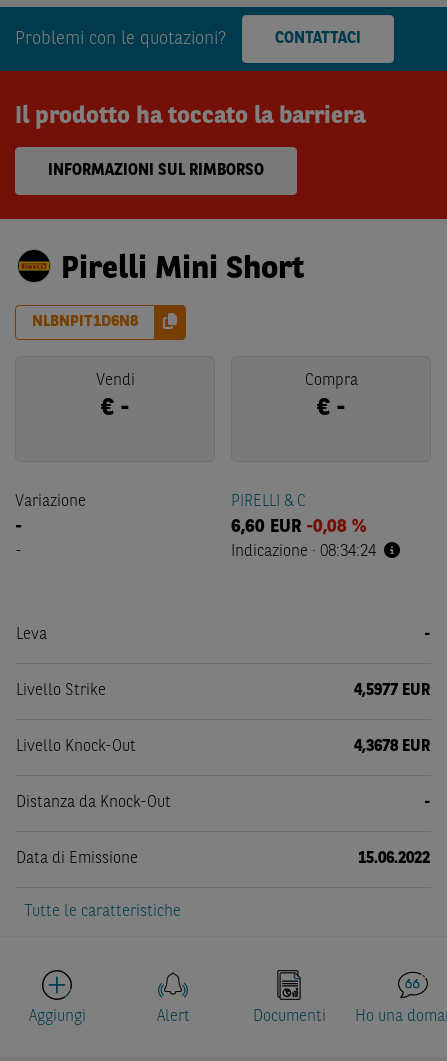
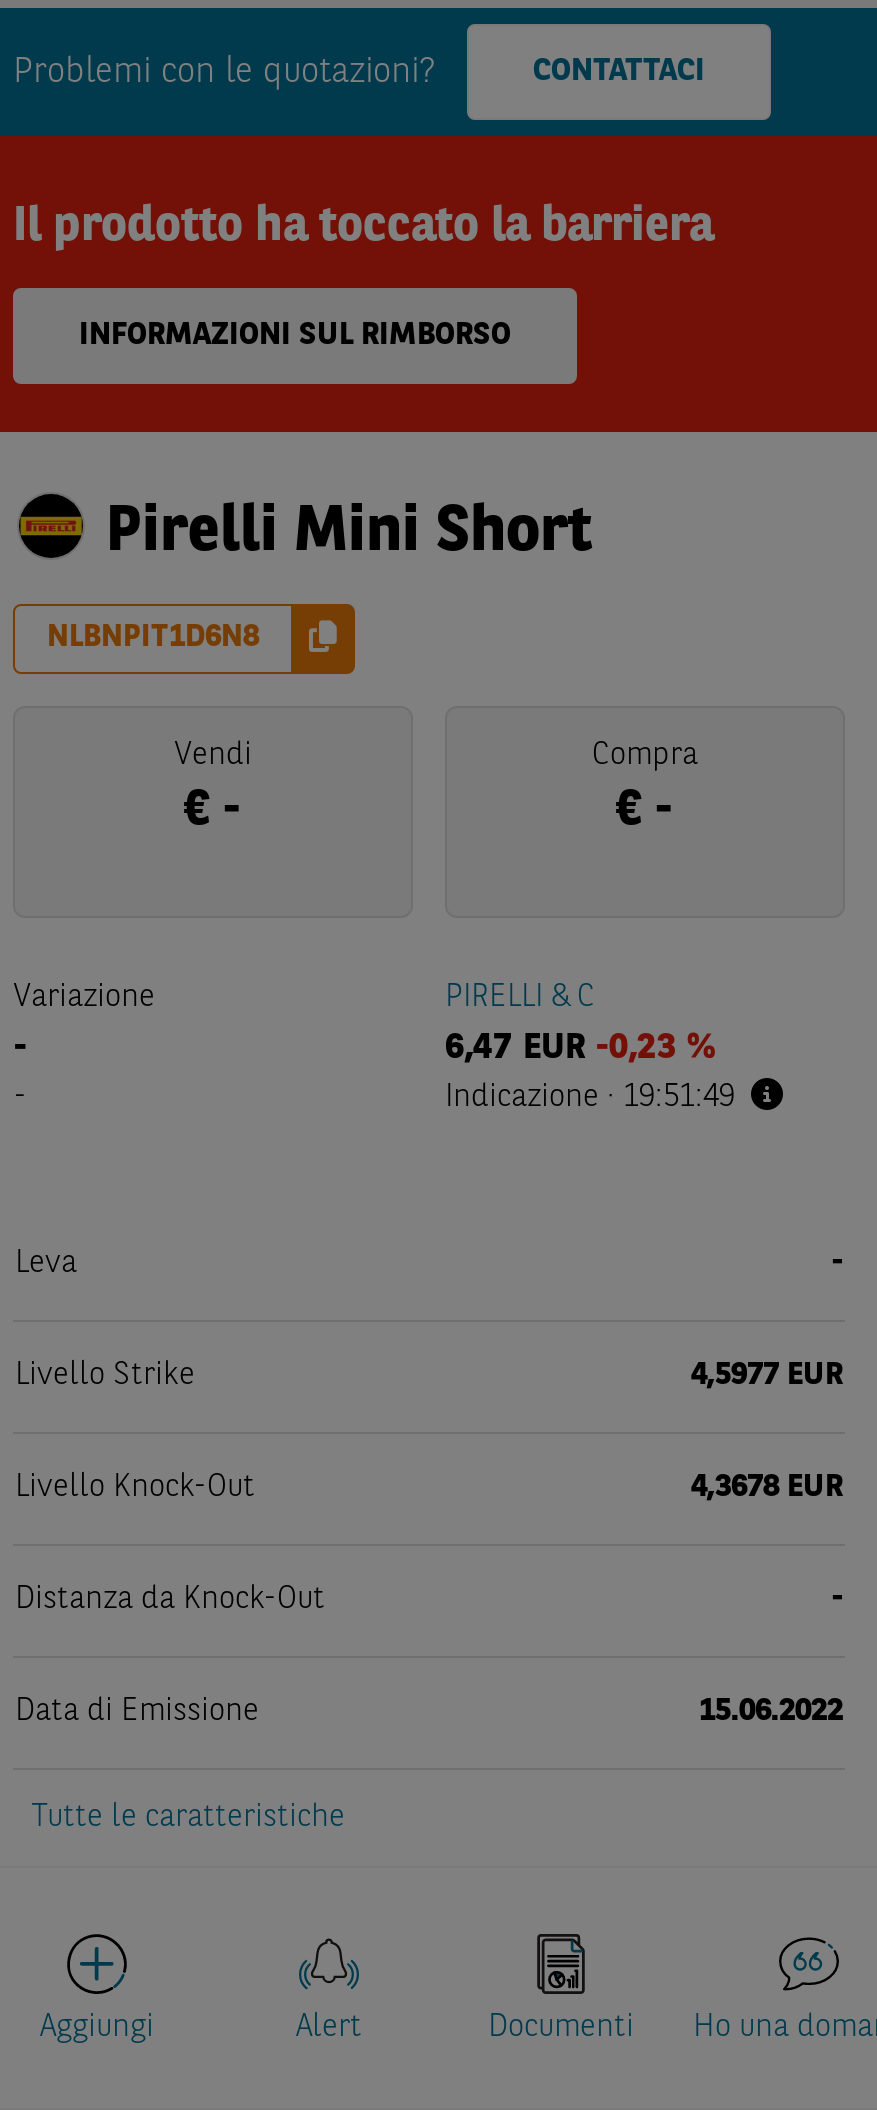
- 6,60 EUR -0,08 %
+ 6,47 EUR -0,23 %

- Indicazione · 08:34:24
+ Indicazione · 19:51:49
